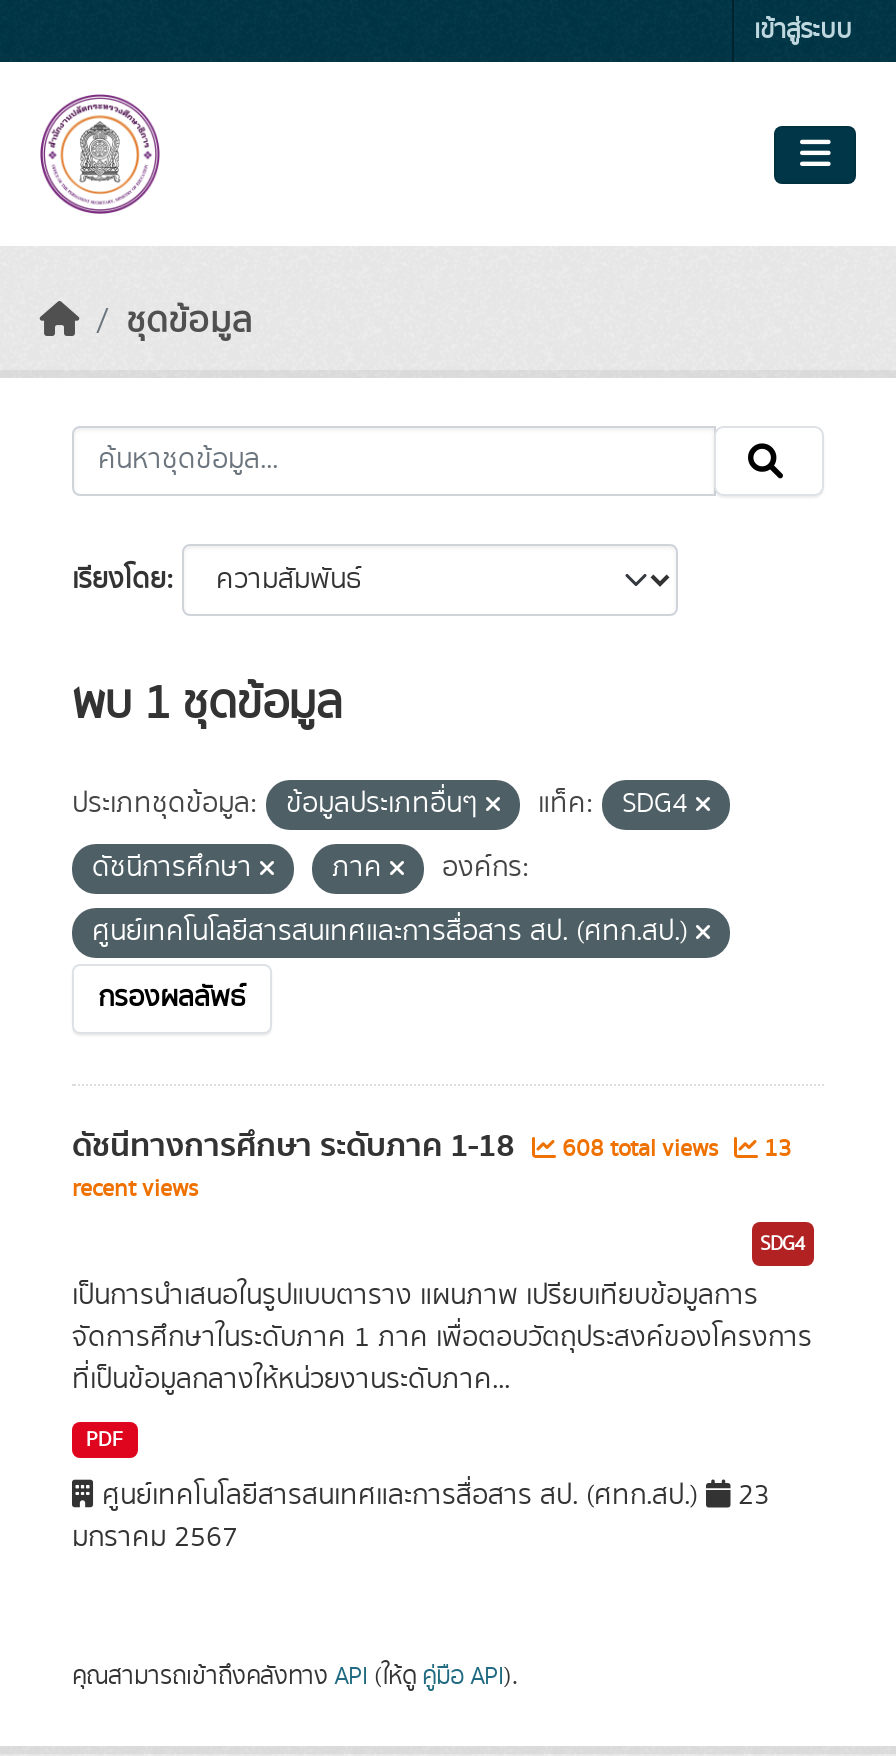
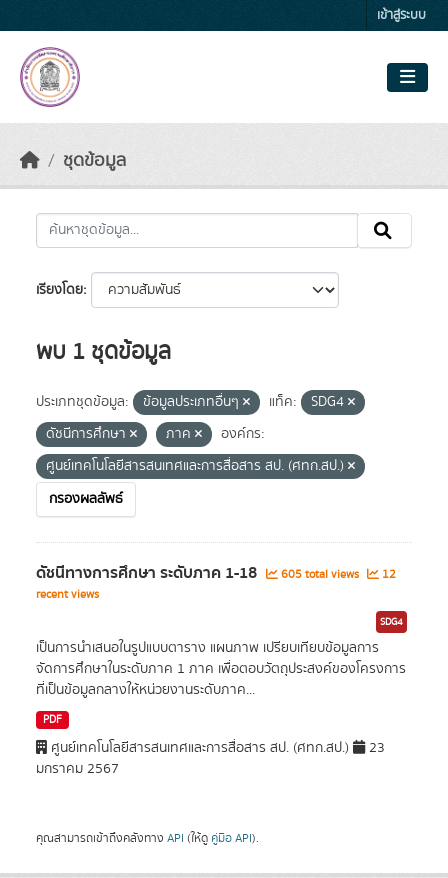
- 608 total views
+ 605 total views

- 13
+ 12
